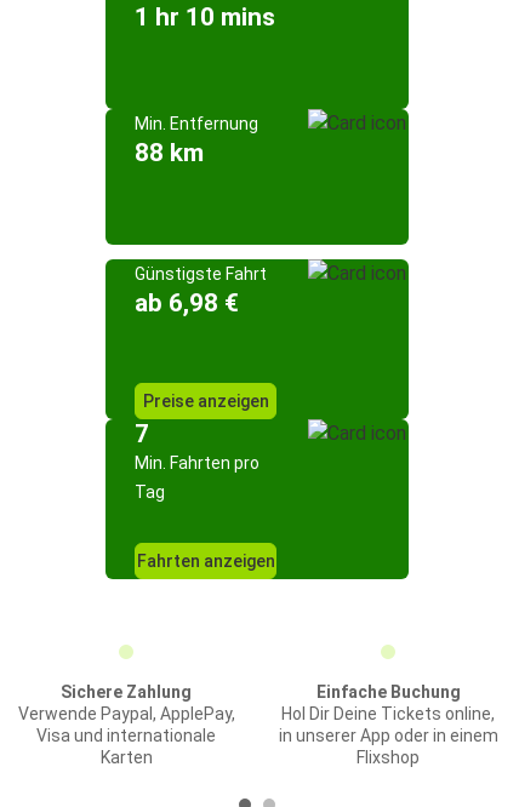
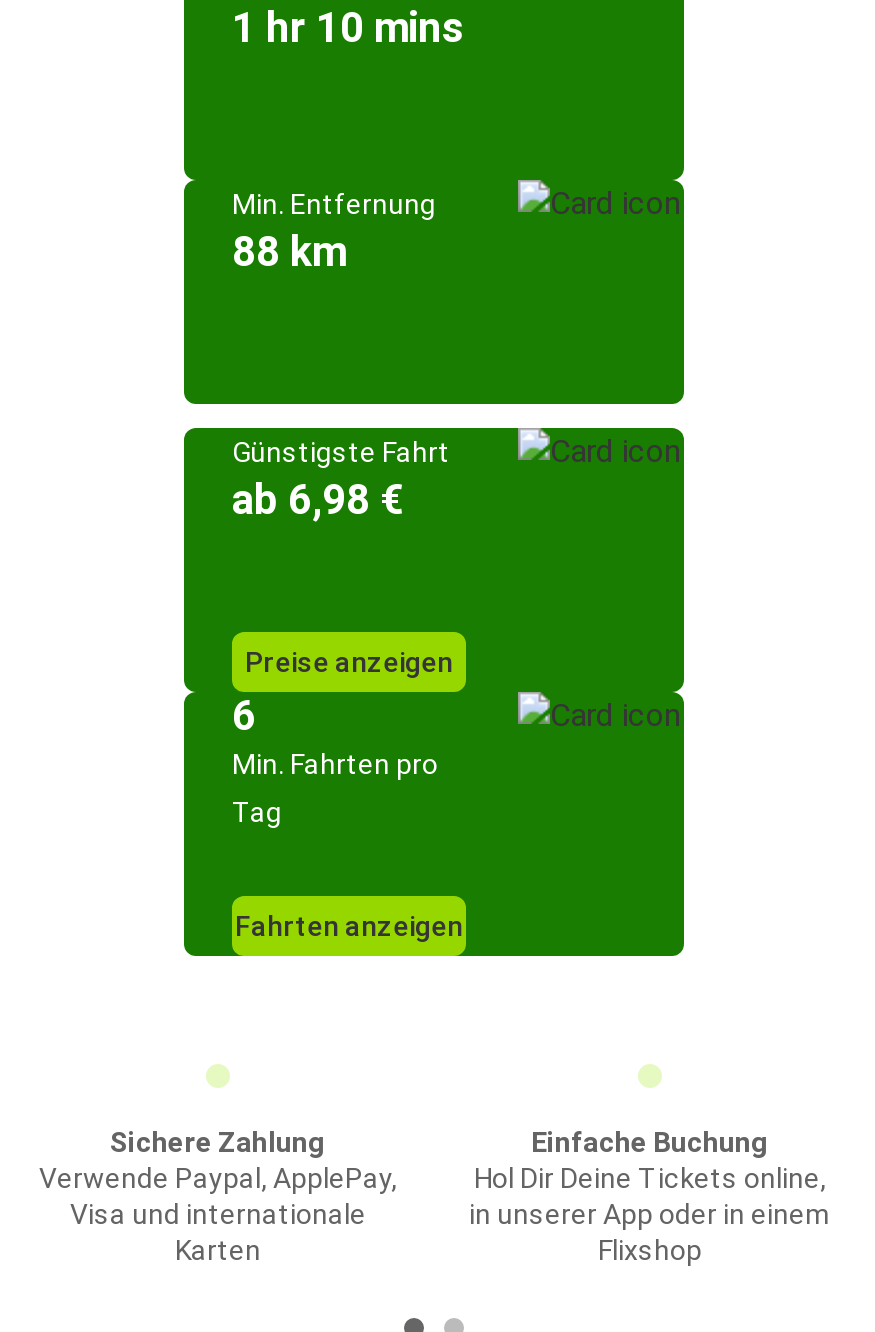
- 7
+ 6
